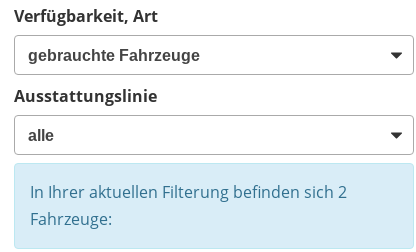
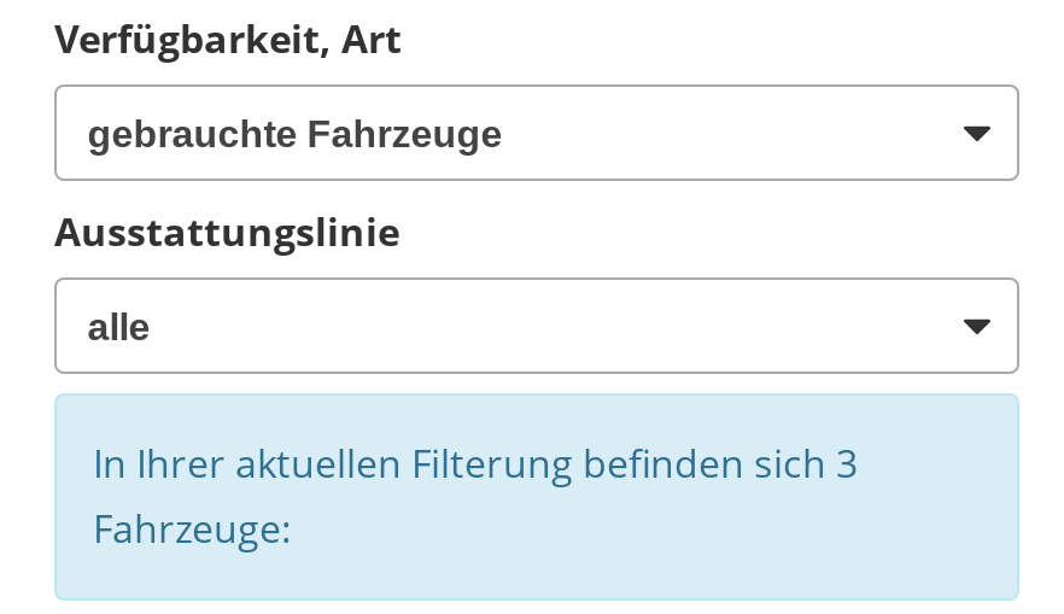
- In Ihrer aktuellen Filterung befinden sich 2
+ In Ihrer aktuellen Filterung befinden sich 3
